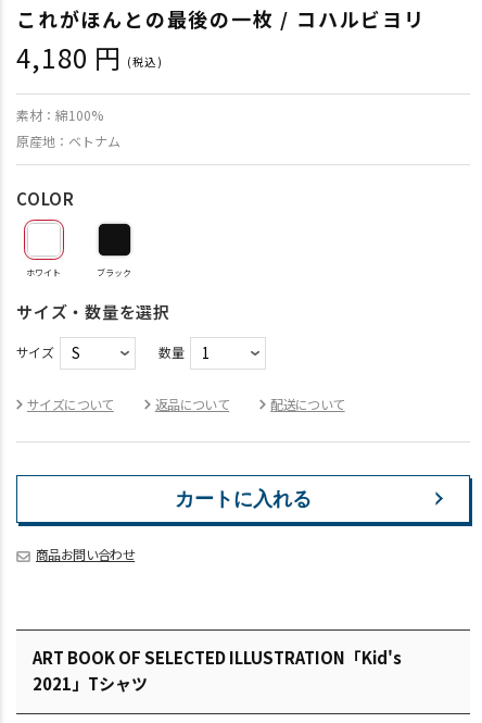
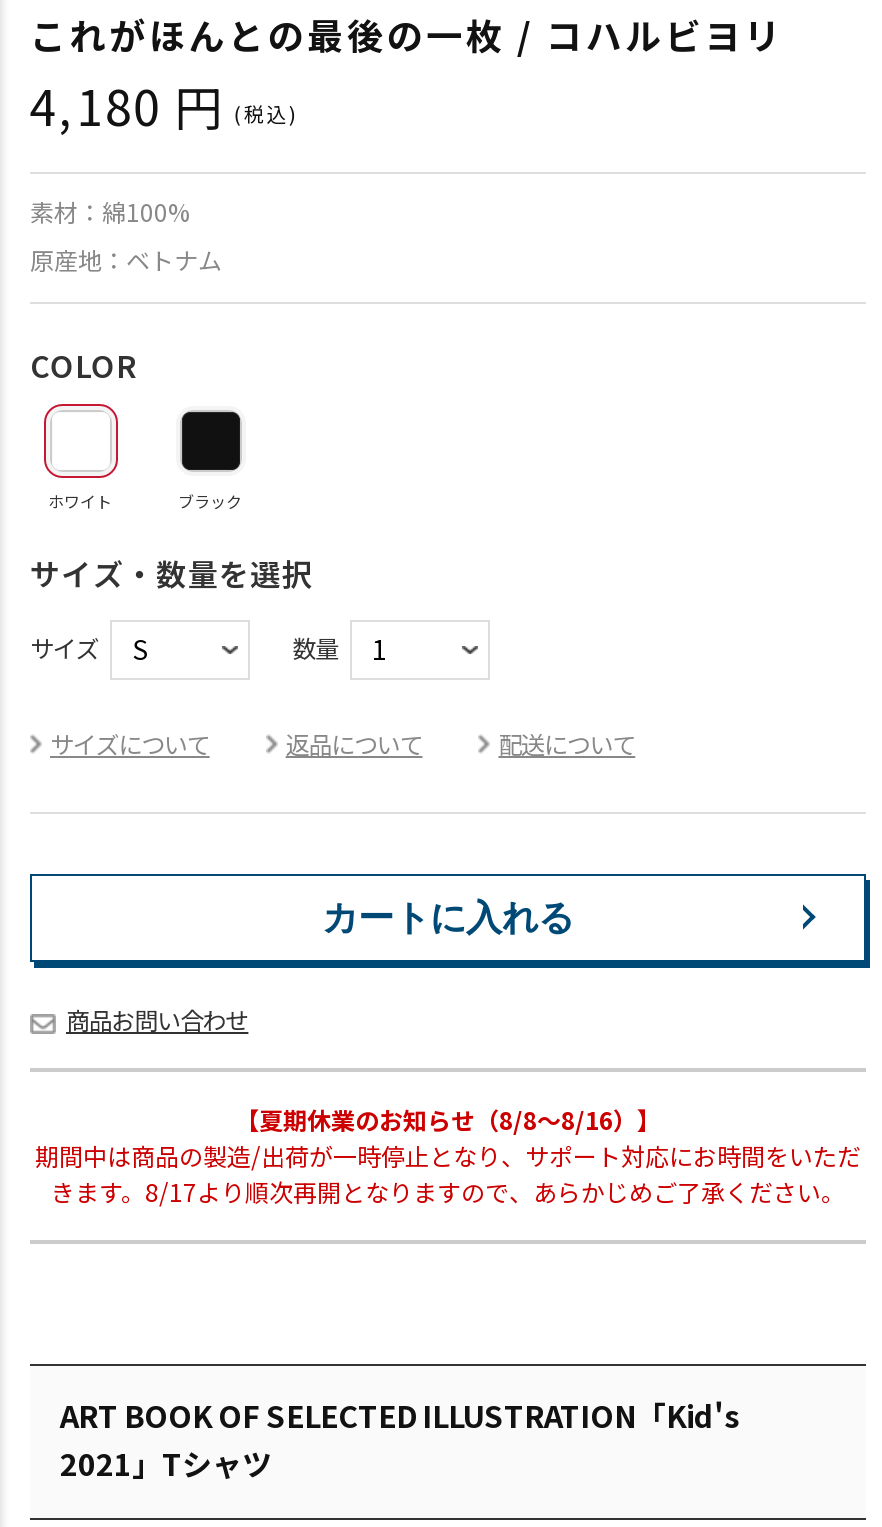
+ 【夏期休業のお知らせ（8/8〜8/16）】
+ 期間中は商品の製造/出荷が一時停止となり、サポート対応にお時間をいただ
+ きます。8/17より順次再開となりますので、あらかじめご了承ください。
